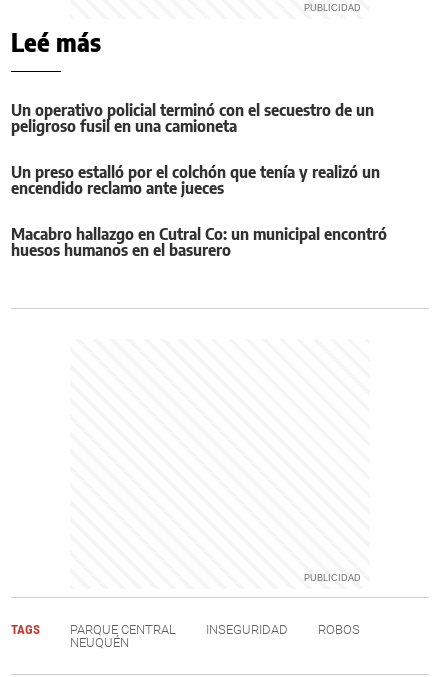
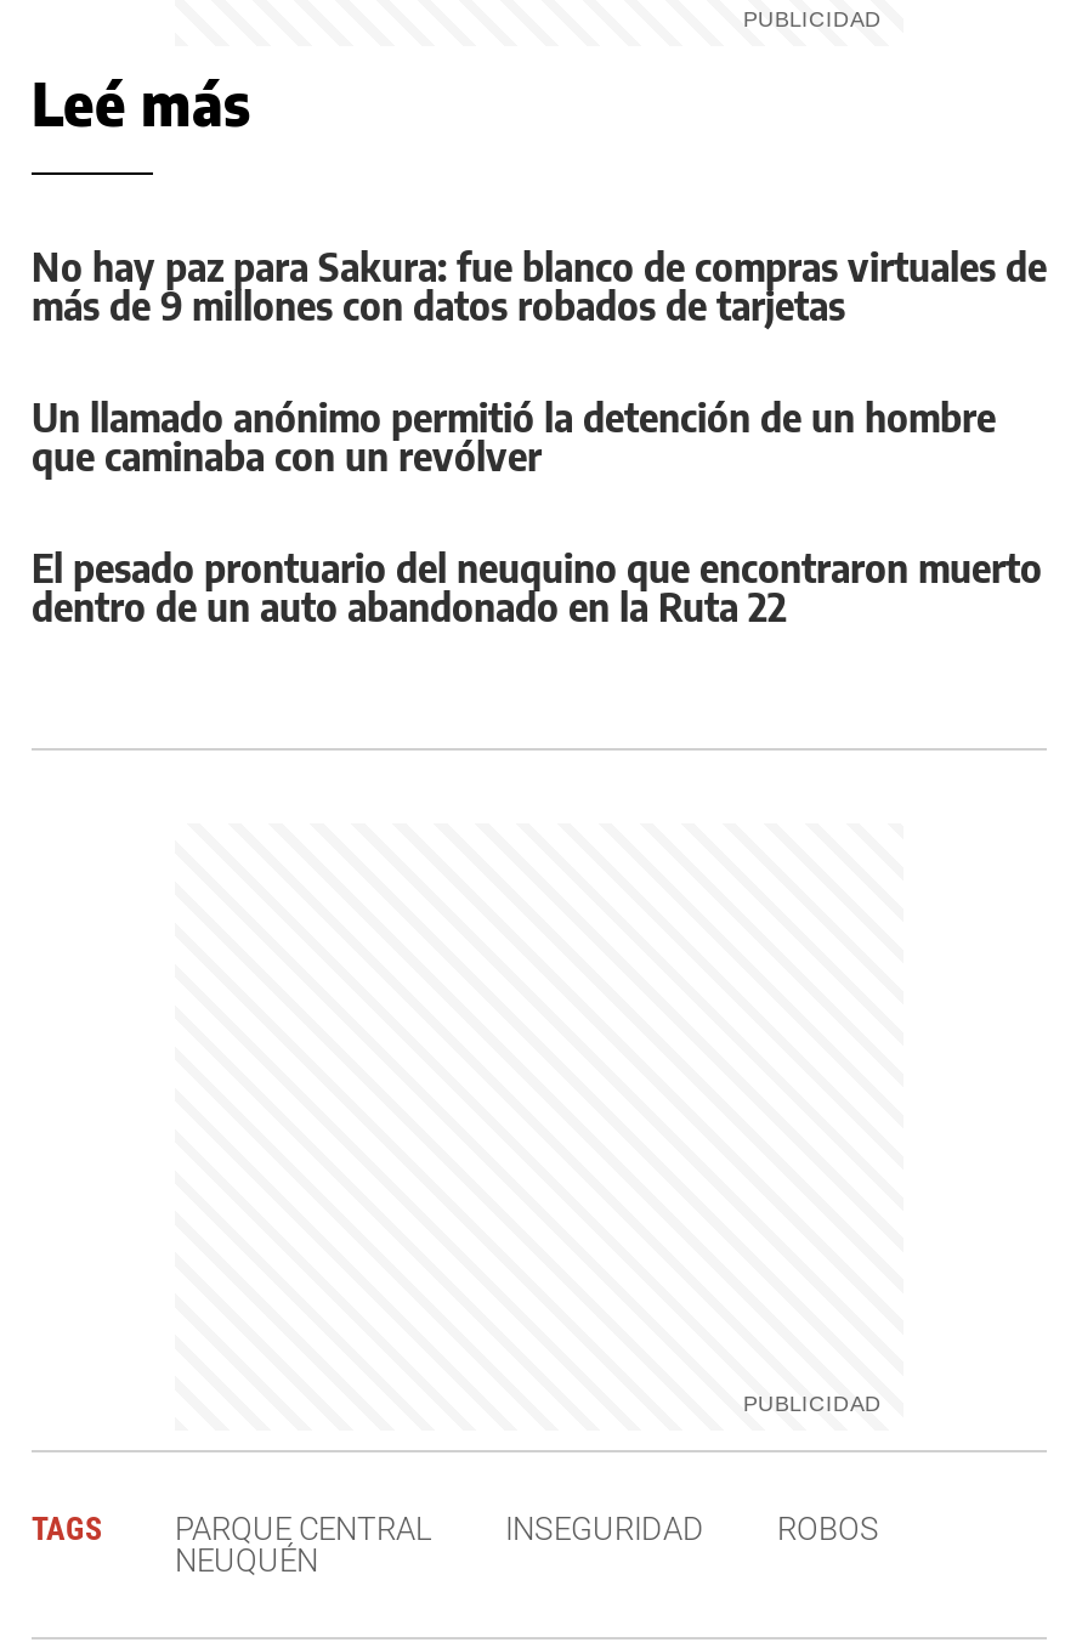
- Un operativo policial terminó con el secuestro de un
- peligroso fusil en una camioneta
+ No hay paz para Sakura: fue blanco de compras virtuales de
+ más de 9 millones con datos robados de tarjetas

- Un preso estalló por el colchón que tenía y realizó un
- encendido reclamo ante jueces
+ Un llamado anónimo permitió la detención de un hombre
+ que caminaba con un revólver

- Macabro hallazgo en Cutral Co: un municipal encontró
- huesos humanos en el basurero
+ El pesado prontuario del neuquino que encontraron muerto
+ dentro de un auto abandonado en la Ruta 22
